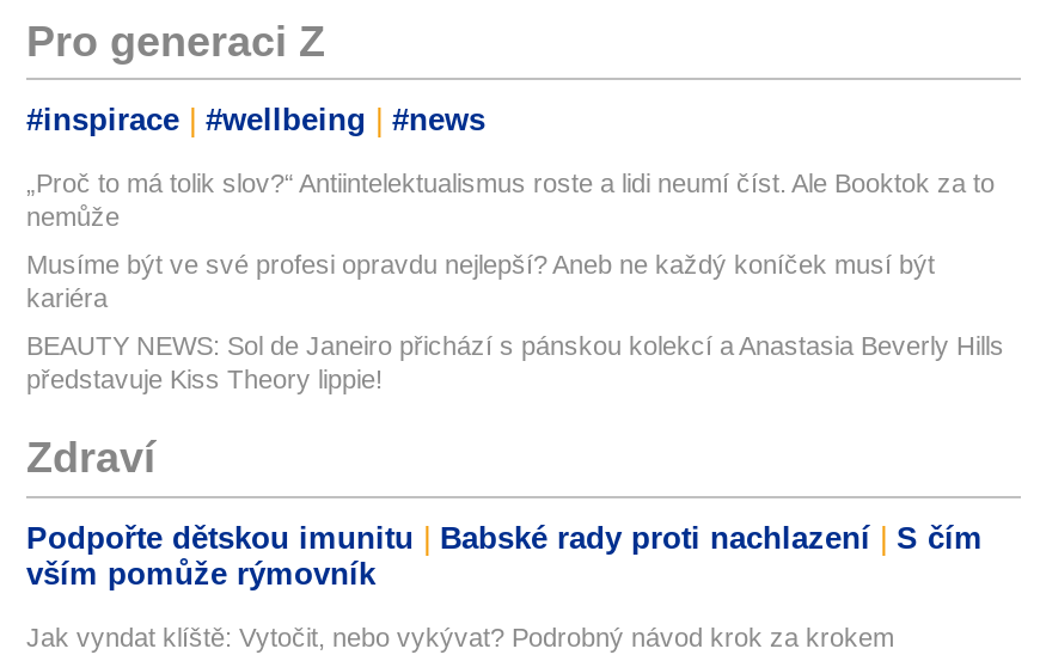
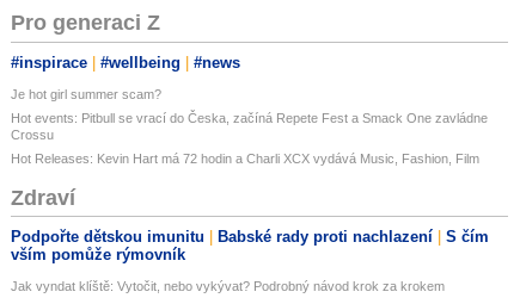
- „Proč to má tolik slov?“ Antiintelektualismus roste a lidi neumí číst. Ale Booktok za to
- nemůže
+ Je hot girl summer scam?

- Musíme být ve své profesi opravdu nejlepší? Aneb ne každý koníček musí být
- kariéra
+ Hot events: Pitbull se vrací do Česka, začíná Repete Fest a Smack One zavládne
+ Crossu

- BEAUTY NEWS: Sol de Janeiro přichází s pánskou kolekcí a Anastasia Beverly Hills
- představuje Kiss Theory lippie!
+ Hot Releases: Kevin Hart má 72 hodin a Charli XCX vydává Music, Fashion, Film
